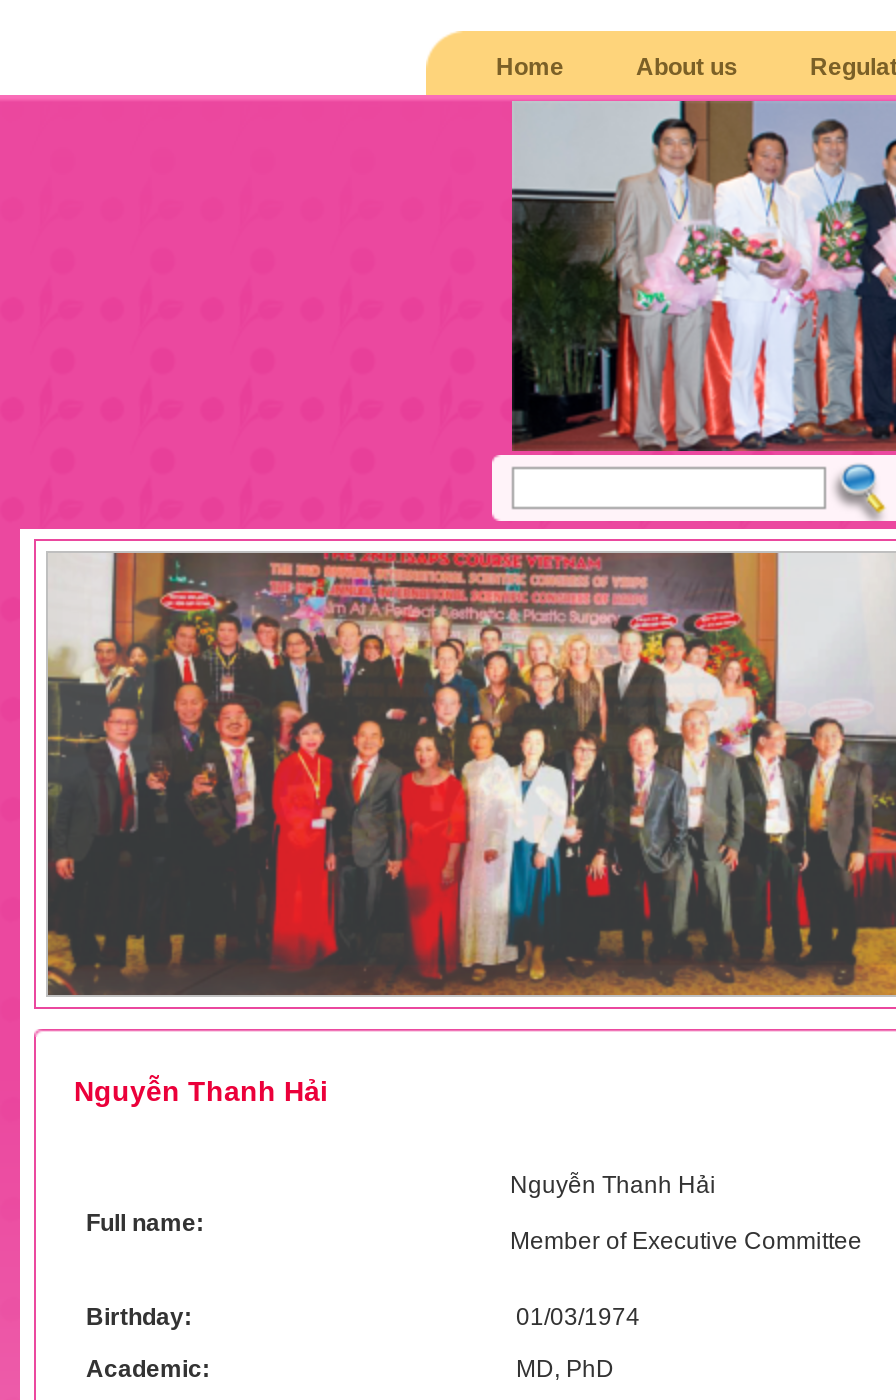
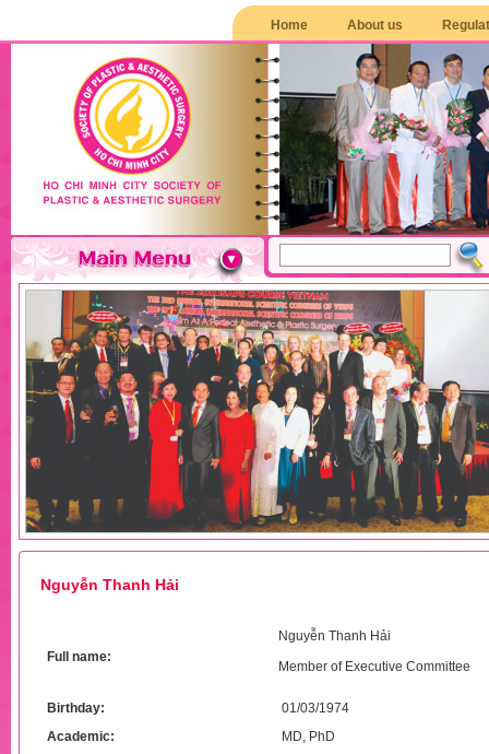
+ [image]
